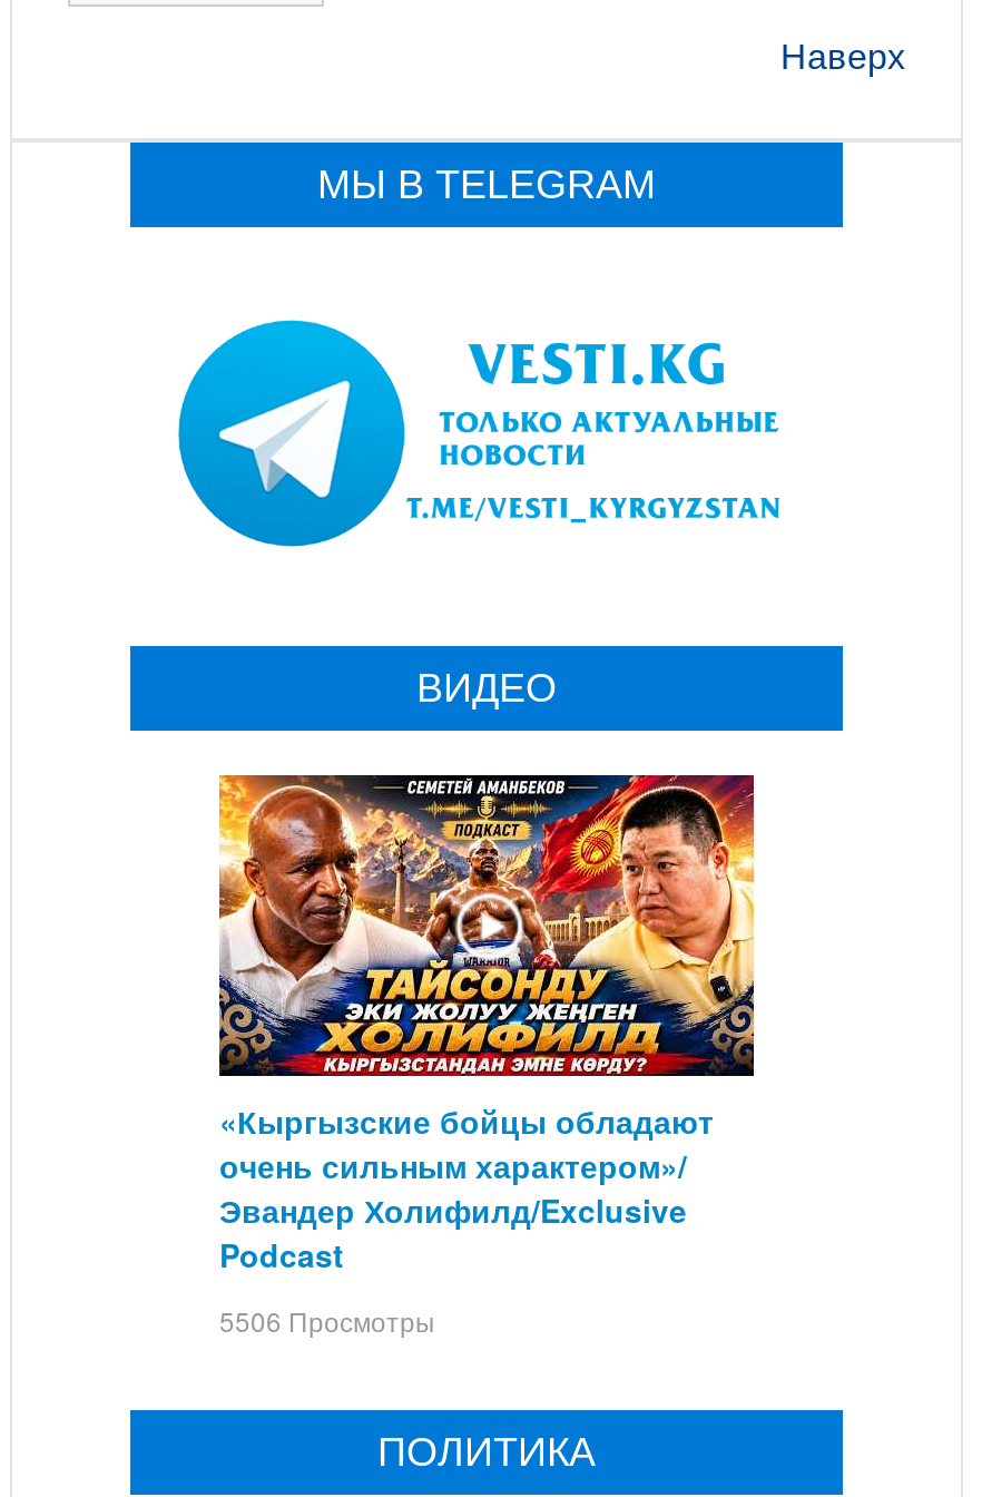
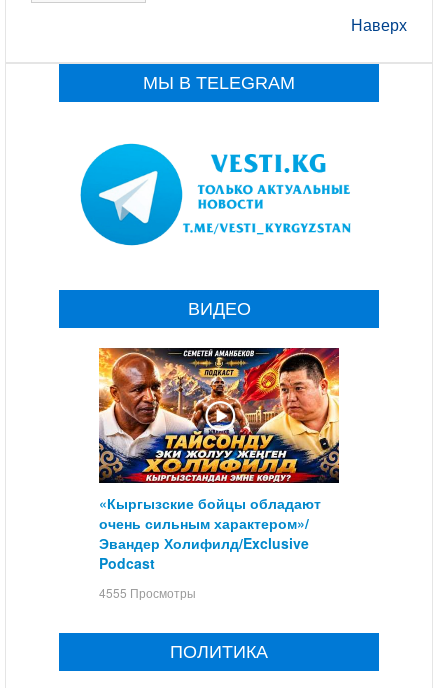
- 5506 Просмотры
+ 4555 Просмотры
